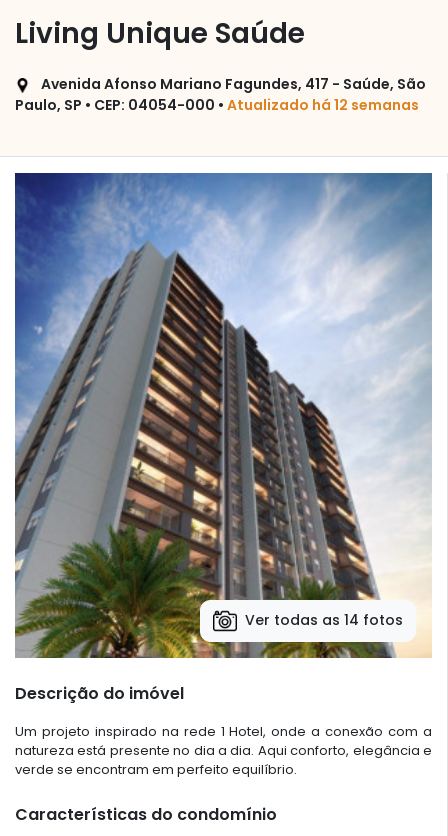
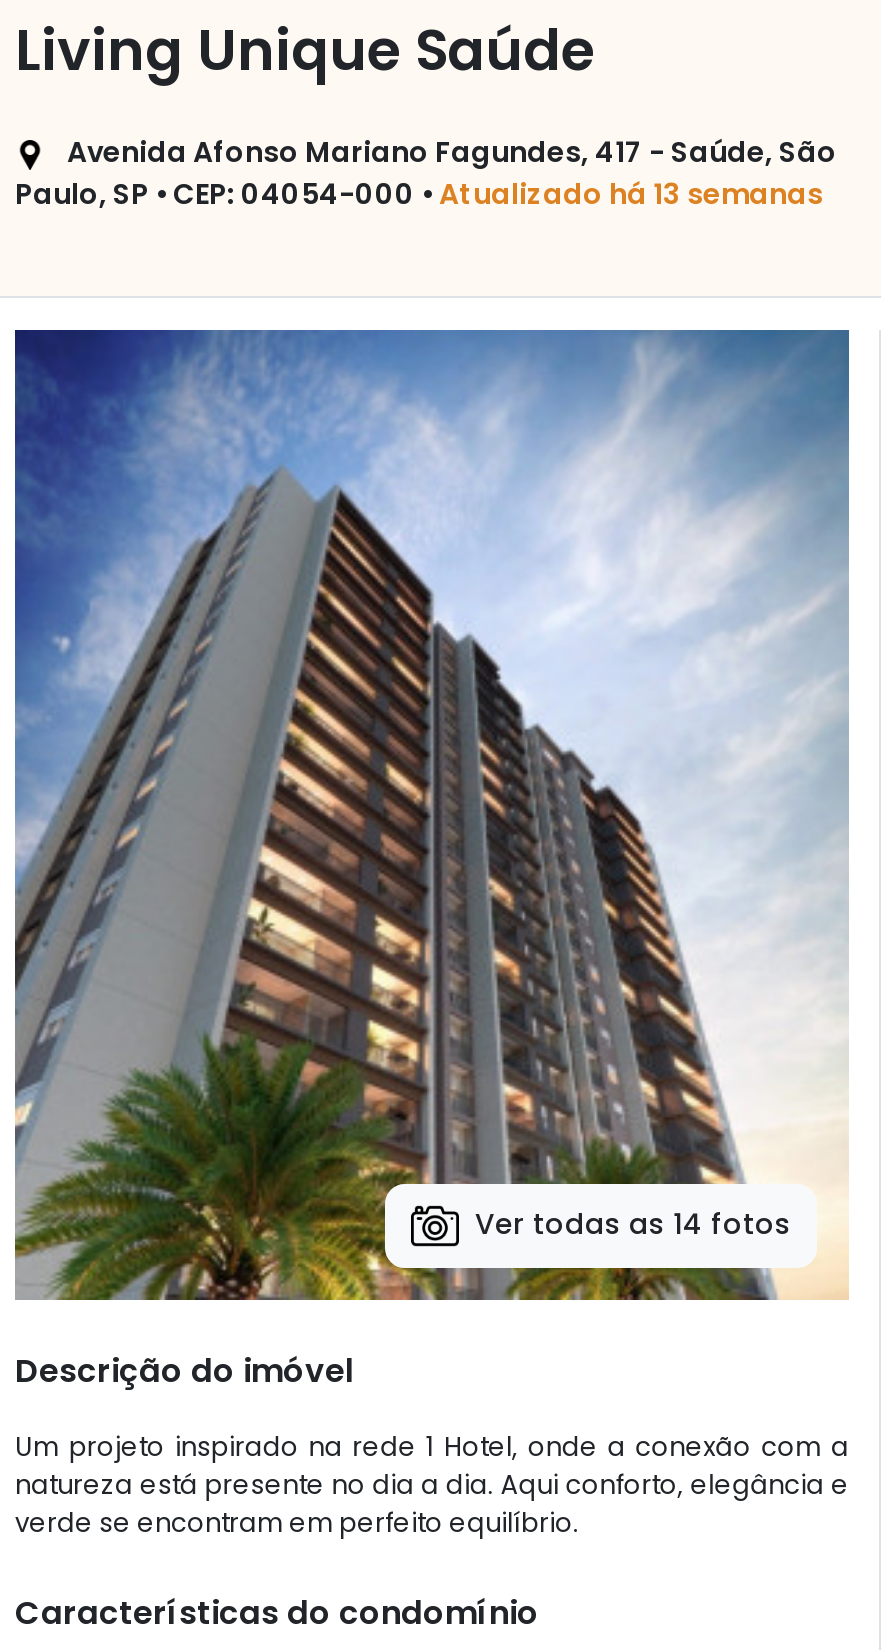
- Paulo, SP • CEP: 04054-000 • Atualizado há 12 semanas
+ Paulo, SP • CEP: 04054-000 • Atualizado há 13 semanas
